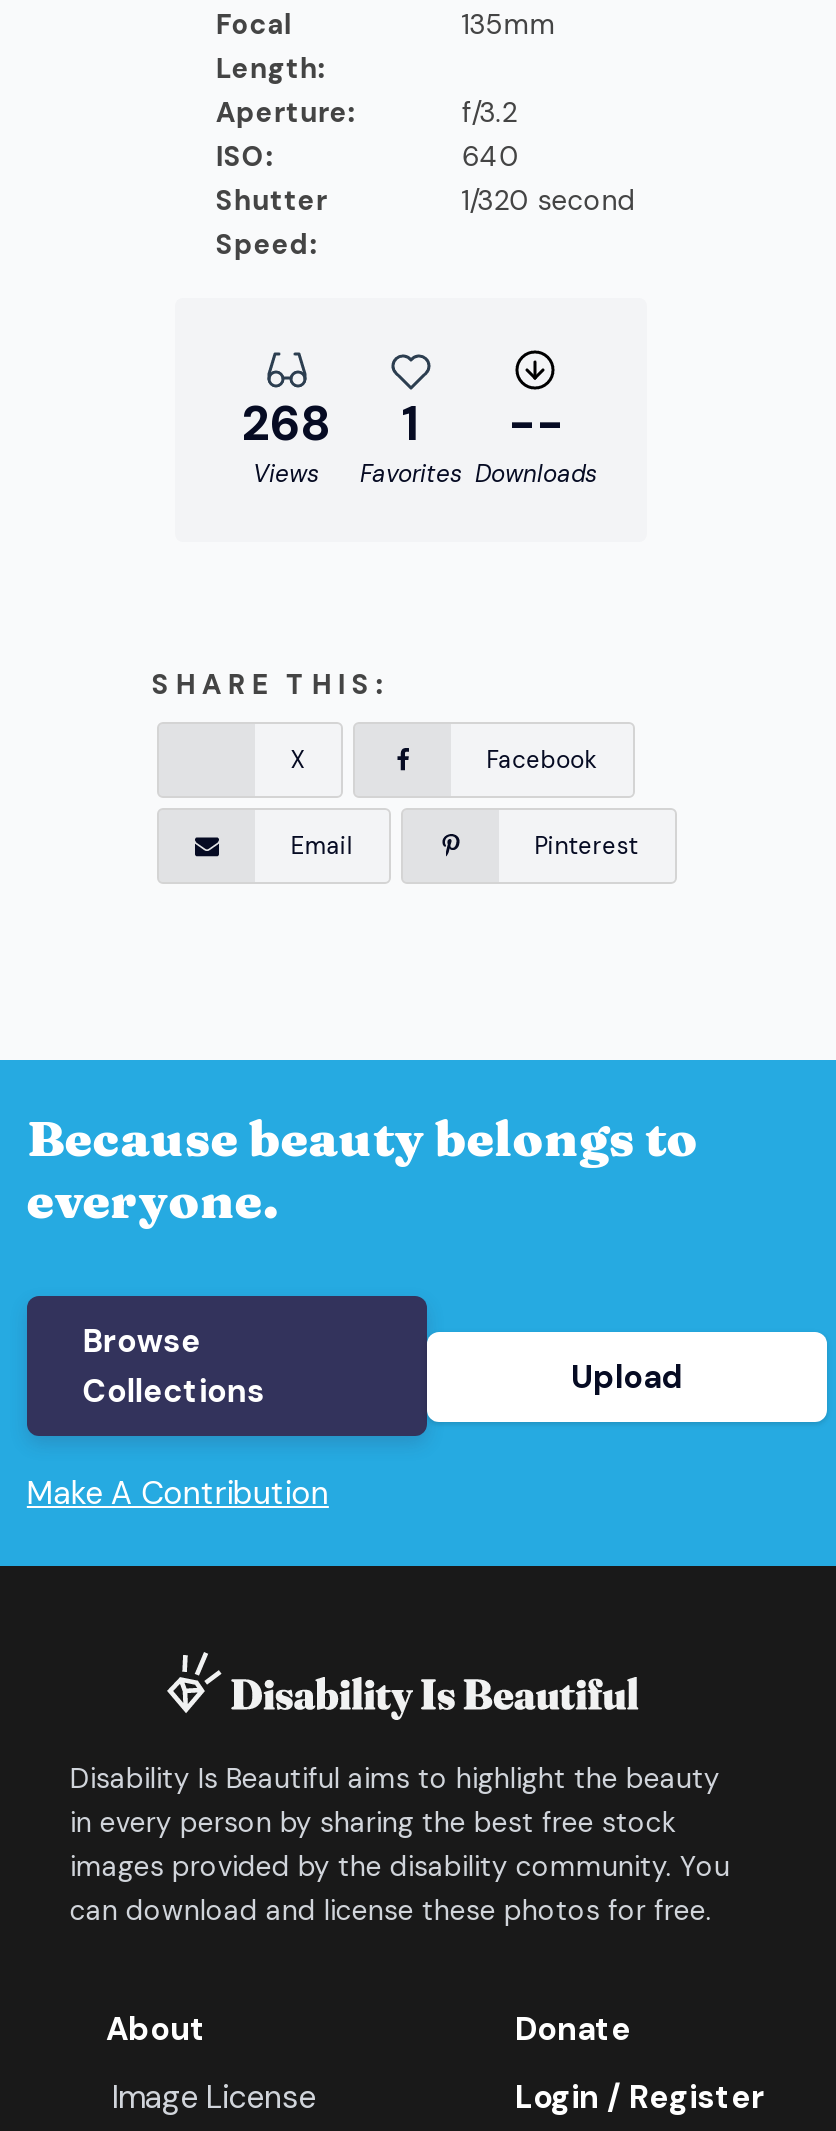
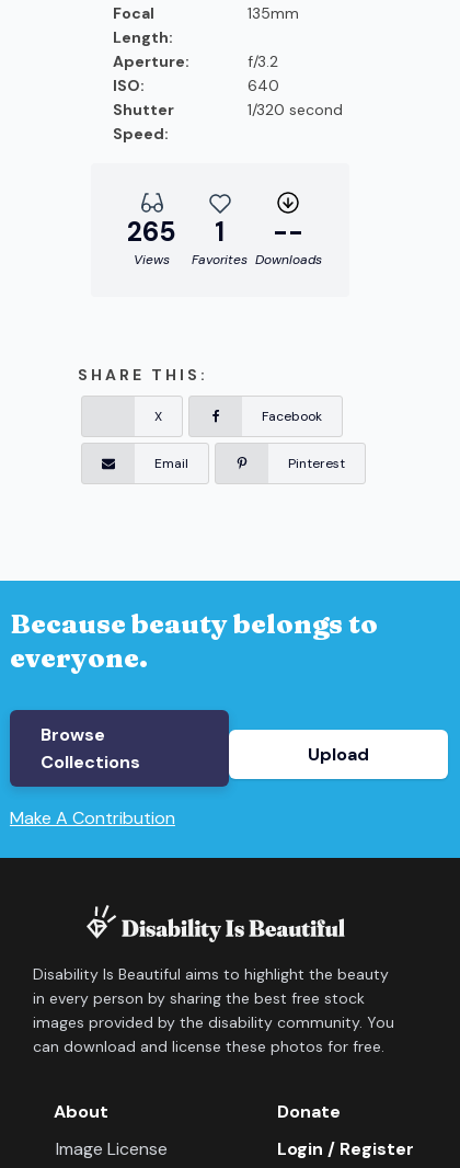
- 268
+ 265
